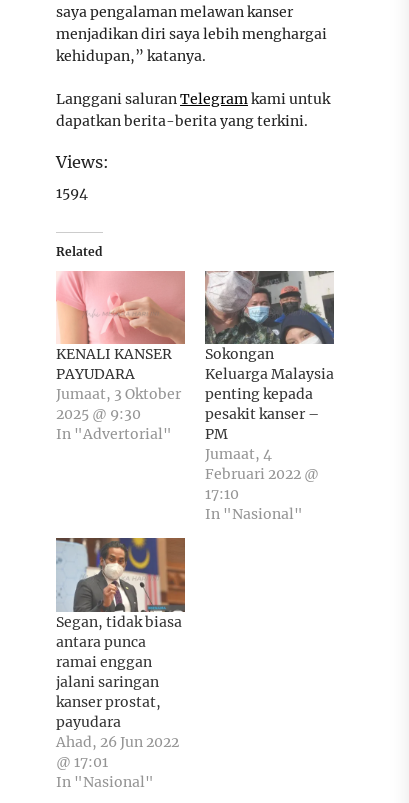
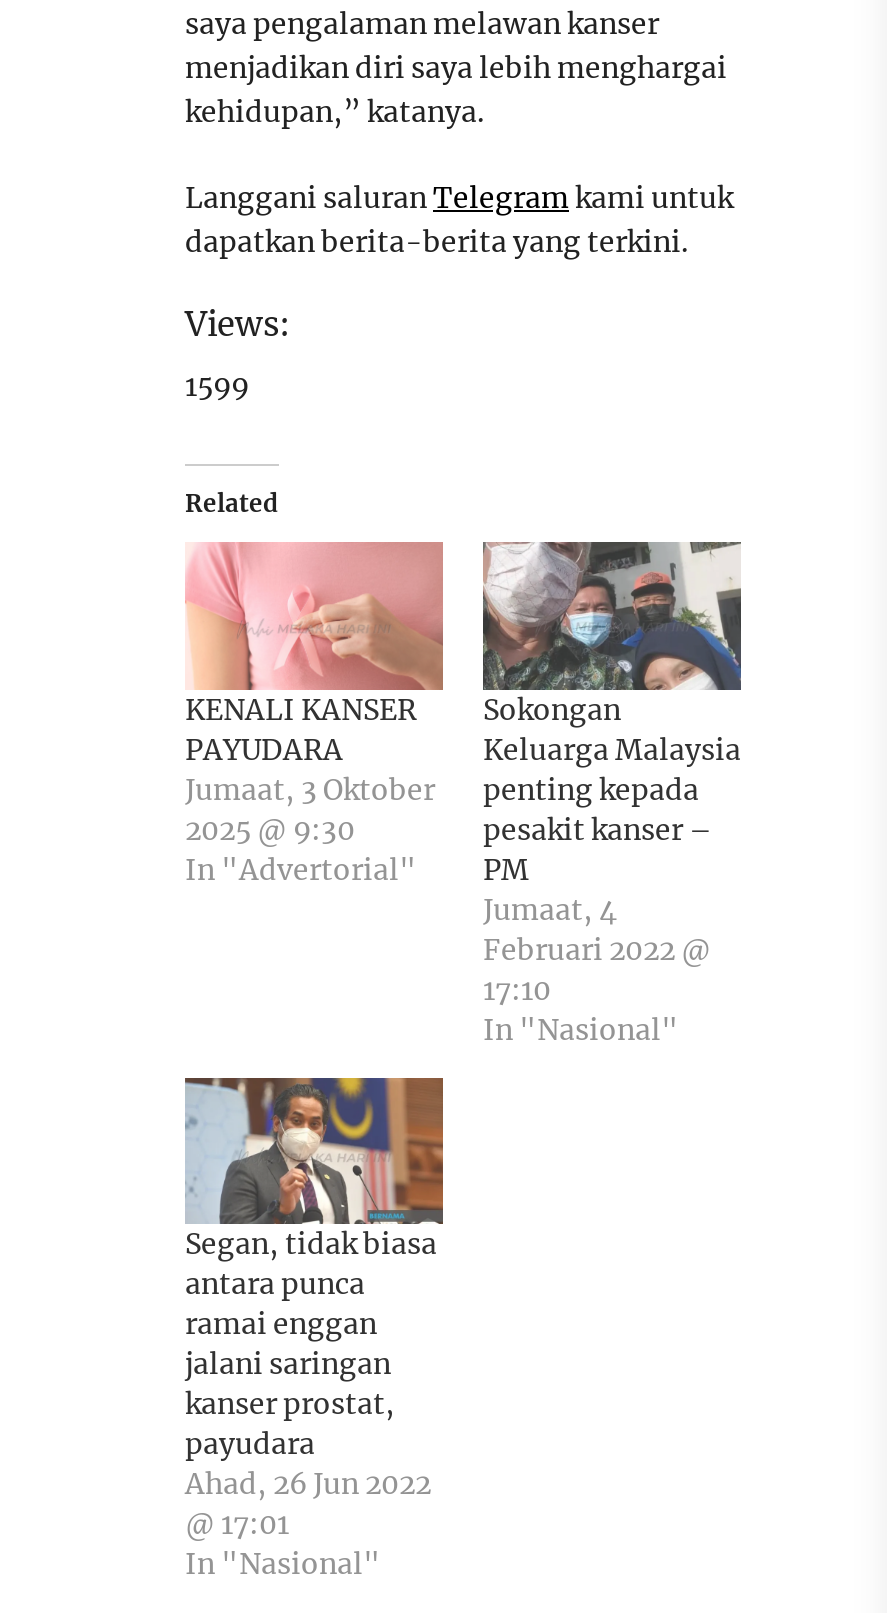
- 1594
+ 1599
